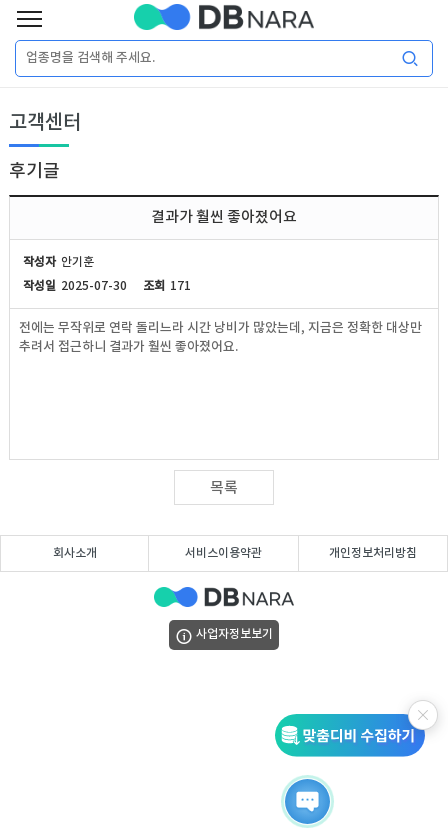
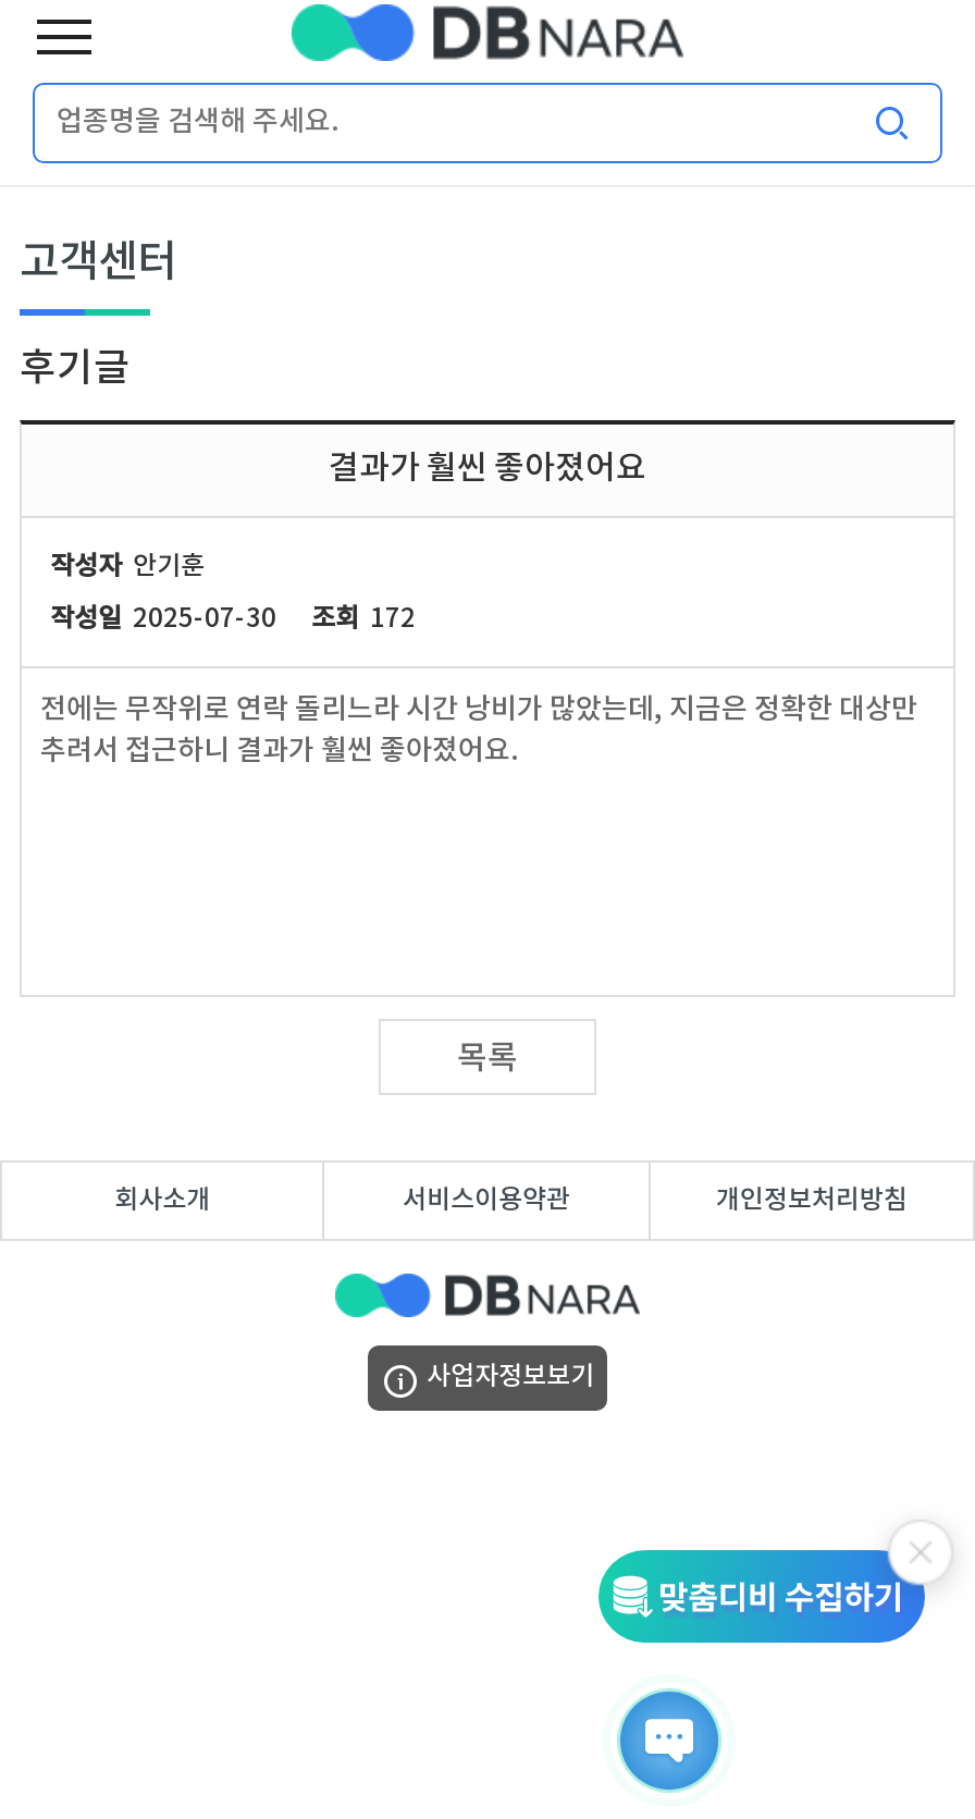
- 작성일 2025-07-30 조회 171
+ 작성일 2025-07-30 조회 172
